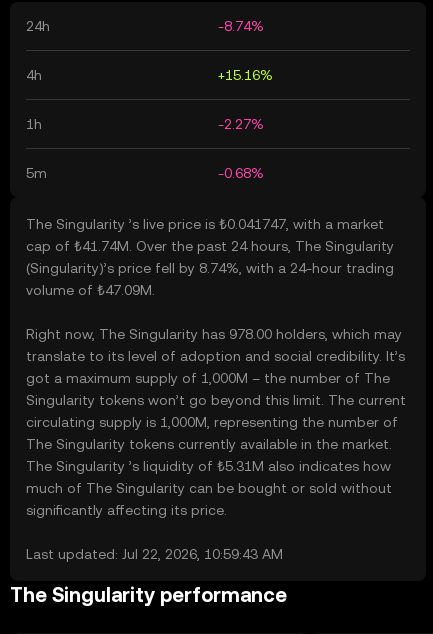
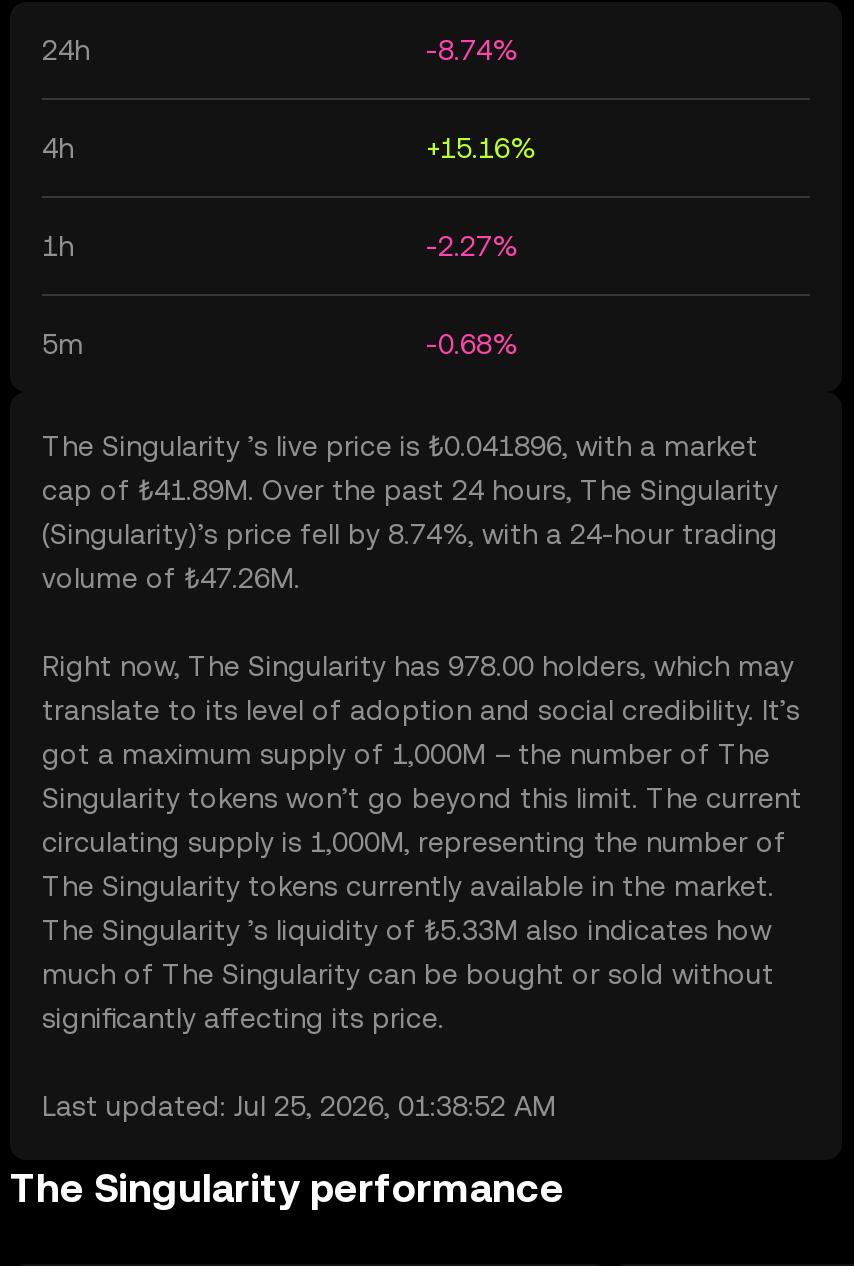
- The Singularity ’s live price is ₺0.041747, with a market
+ The Singularity ’s live price is ₺0.041896, with a market

- cap of ₺41.74M. Over the past 24 hours, The Singularity
+ cap of ₺41.89M. Over the past 24 hours, The Singularity

- volume of ₺47.09M.
+ volume of ₺47.26M.

- The Singularity ’s liquidity of ₺5.31M also indicates how
+ The Singularity ’s liquidity of ₺5.33M also indicates how

- Last updated: Jul 22, 2026, 10:59:43 AM
+ Last updated: Jul 25, 2026, 01:38:52 AM
